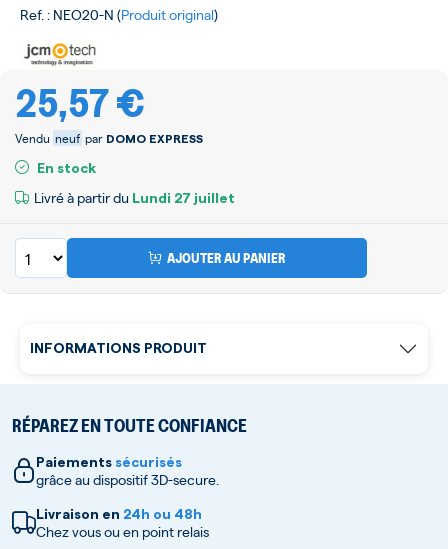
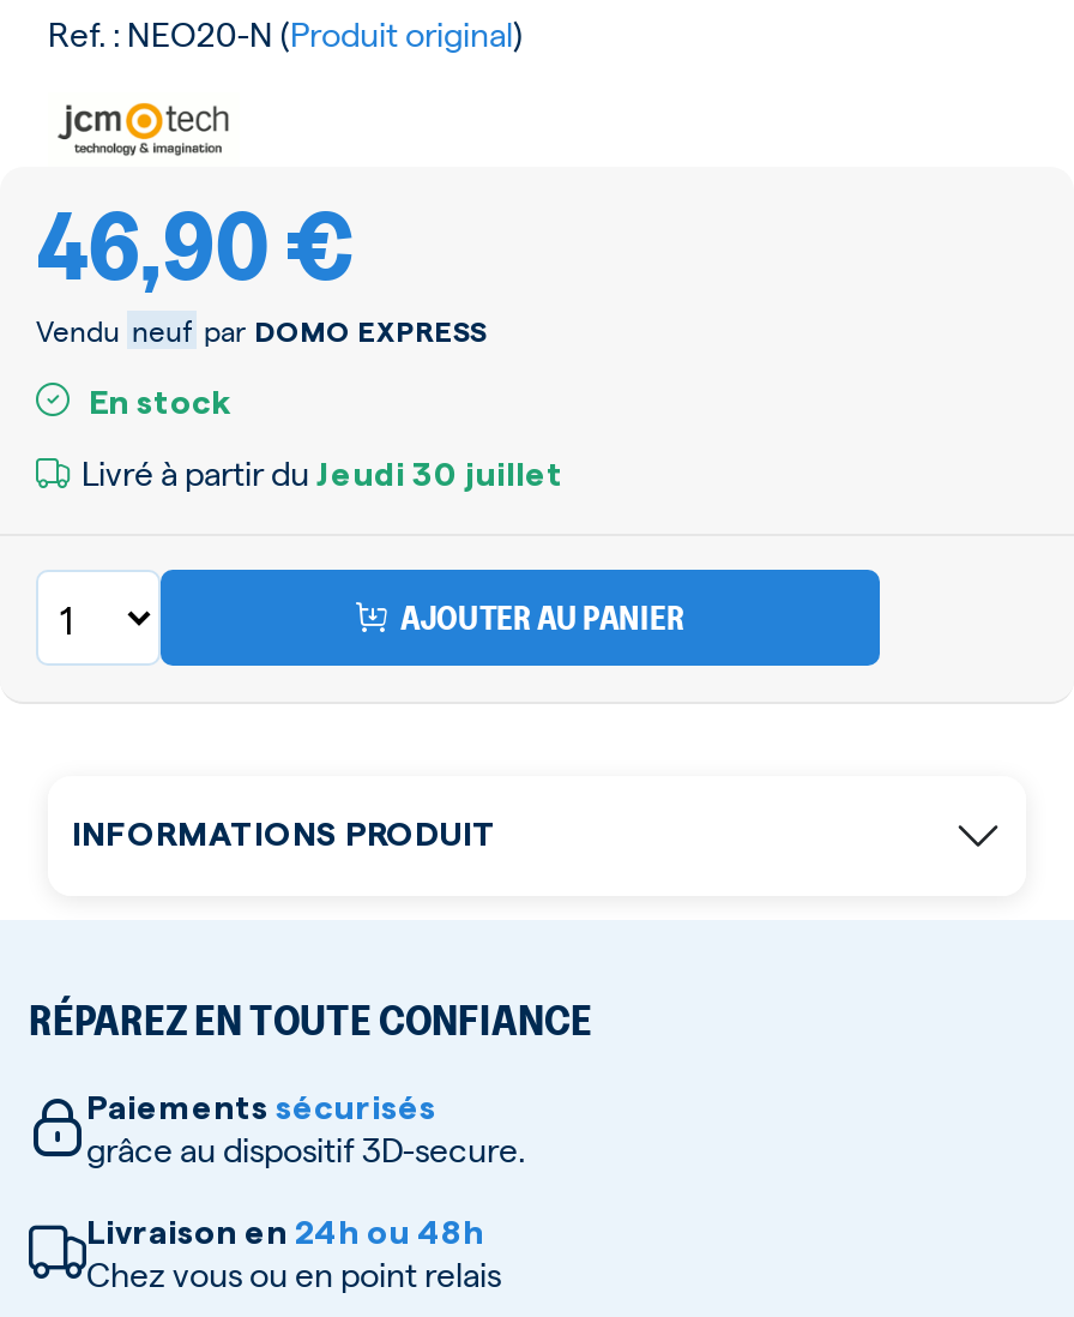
- 25,57 €
+ 46,90 €

- Livré à partir du Lundi 27 juillet
+ Livré à partir du Jeudi 30 juillet
